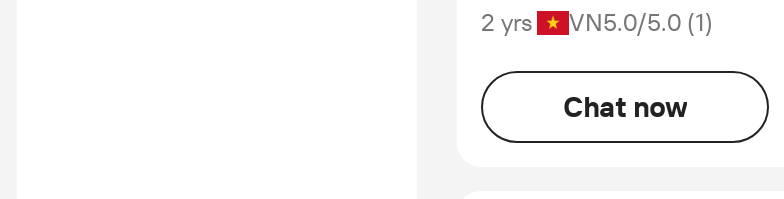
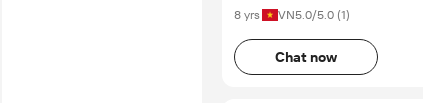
- 2 yrs VN5.0/5.0 (1)
+ 8 yrs VN5.0/5.0 (1)
